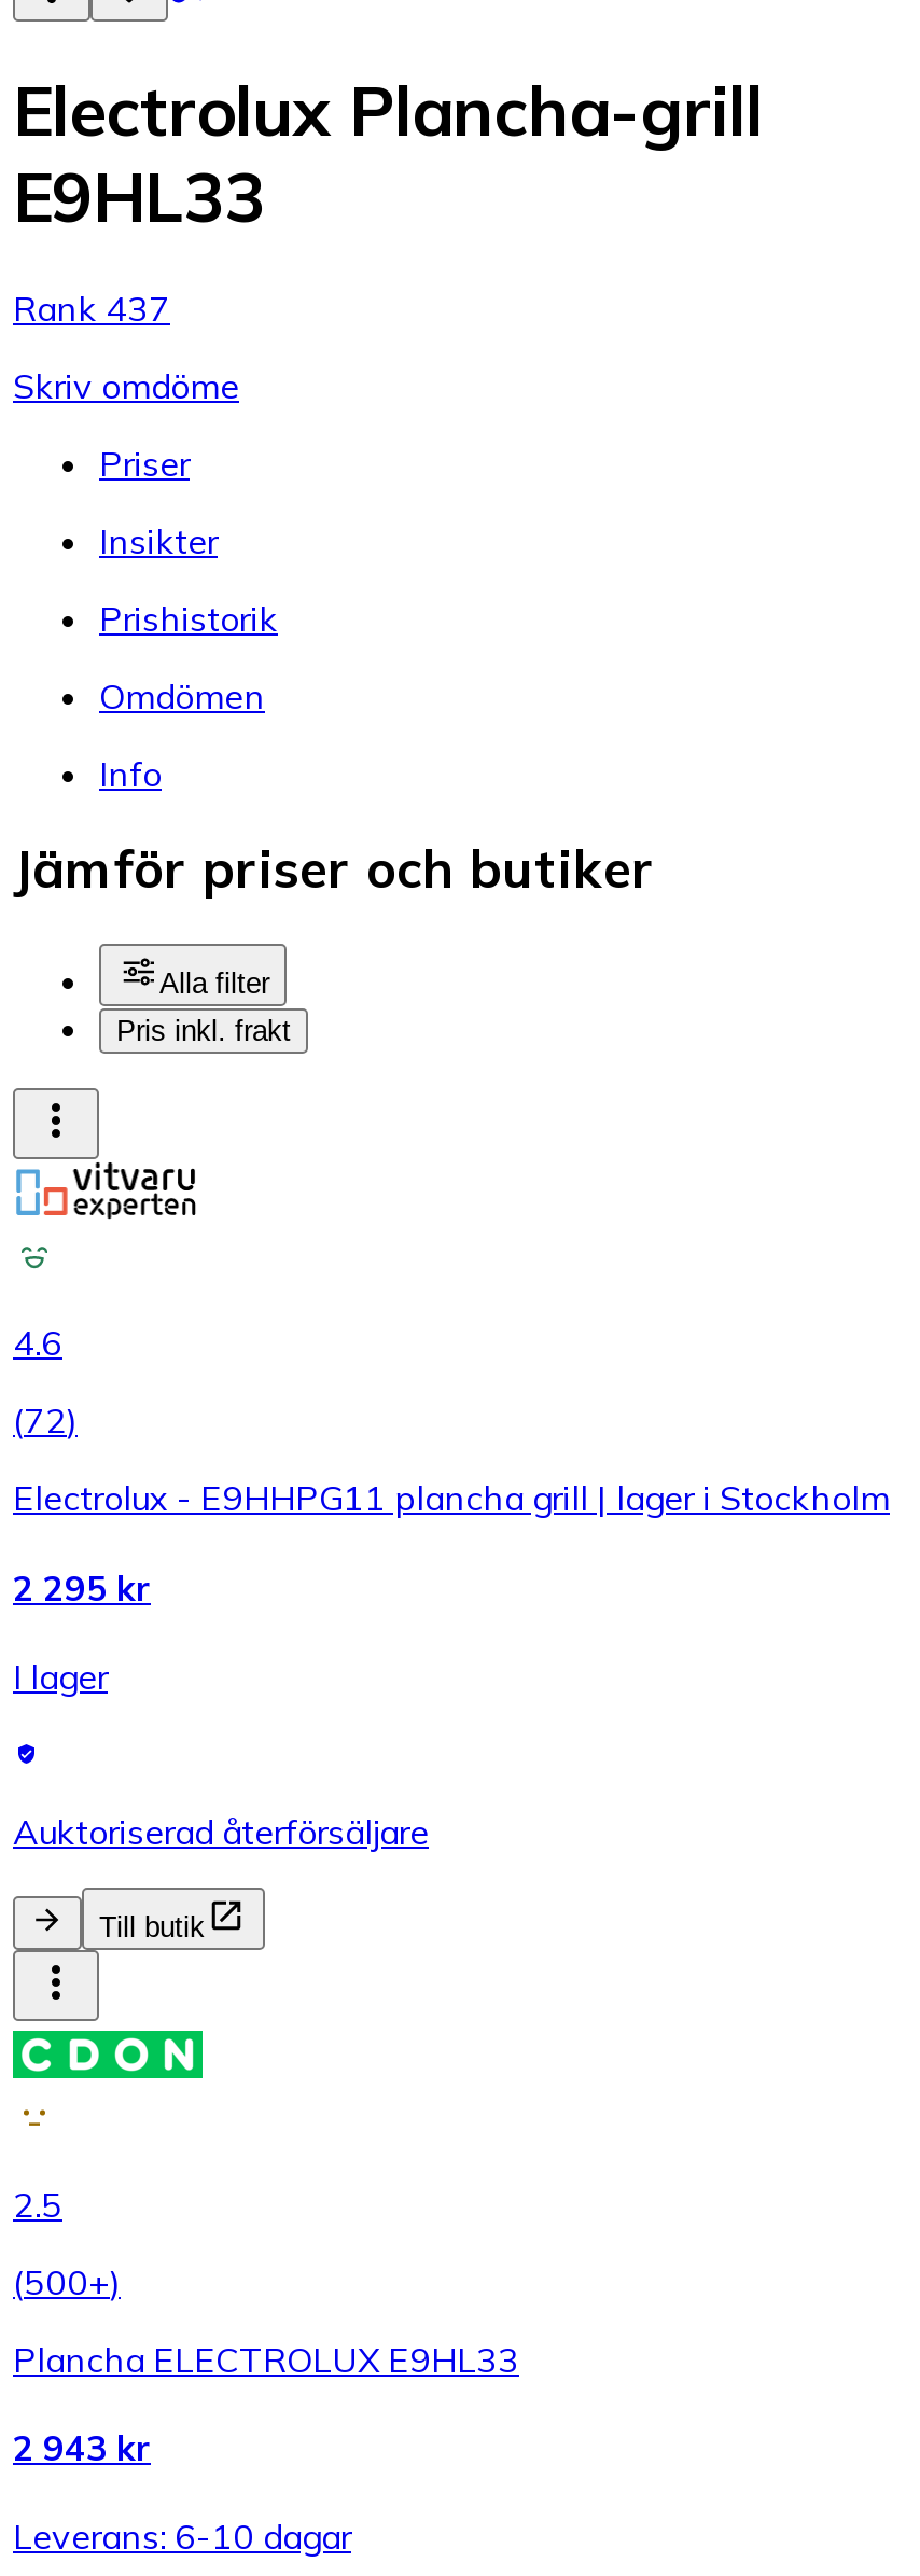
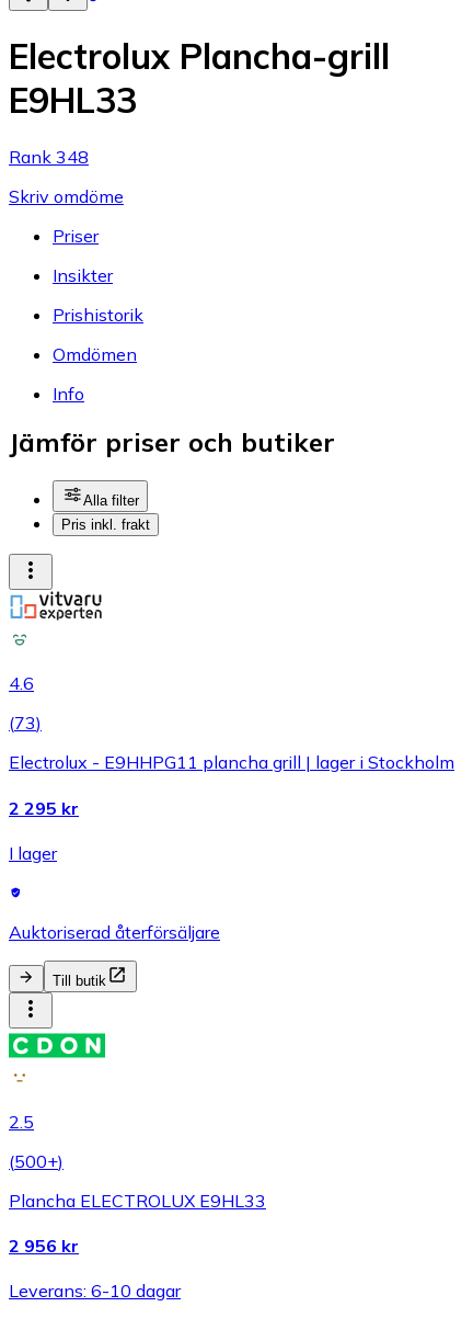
- Rank 437
+ Rank 348

- (72)
+ (73)

- 2 943 kr
+ 2 956 kr
